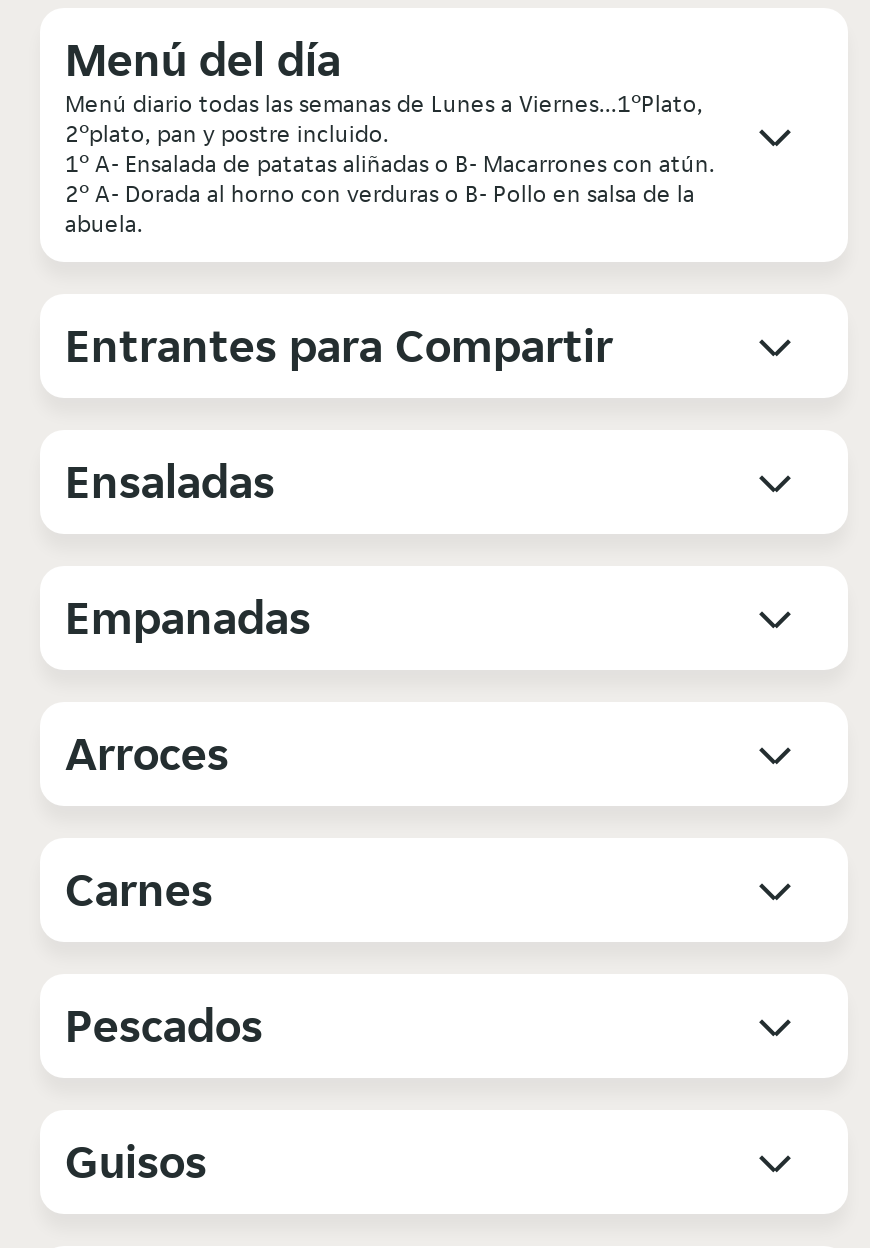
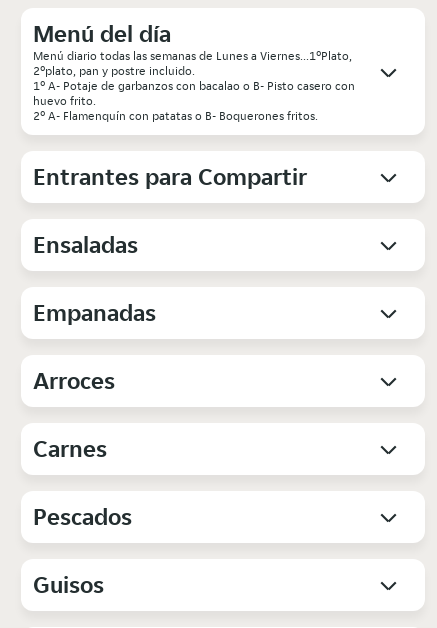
- 1° A- Ensalada de patatas aliñadas o B- Macarrones con atún.
- 2° A- Dorada al horno con verduras o B- Pollo en salsa de la
- abuela.
+ 1° A- Potaje de garbanzos con bacalao o B- Pisto casero con
+ huevo frito.
+ 2° A- Flamenquín con patatas o B- Boquerones fritos.
